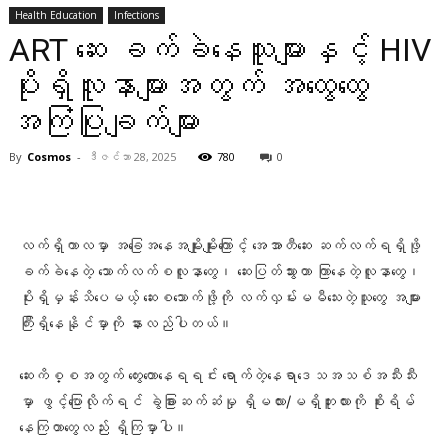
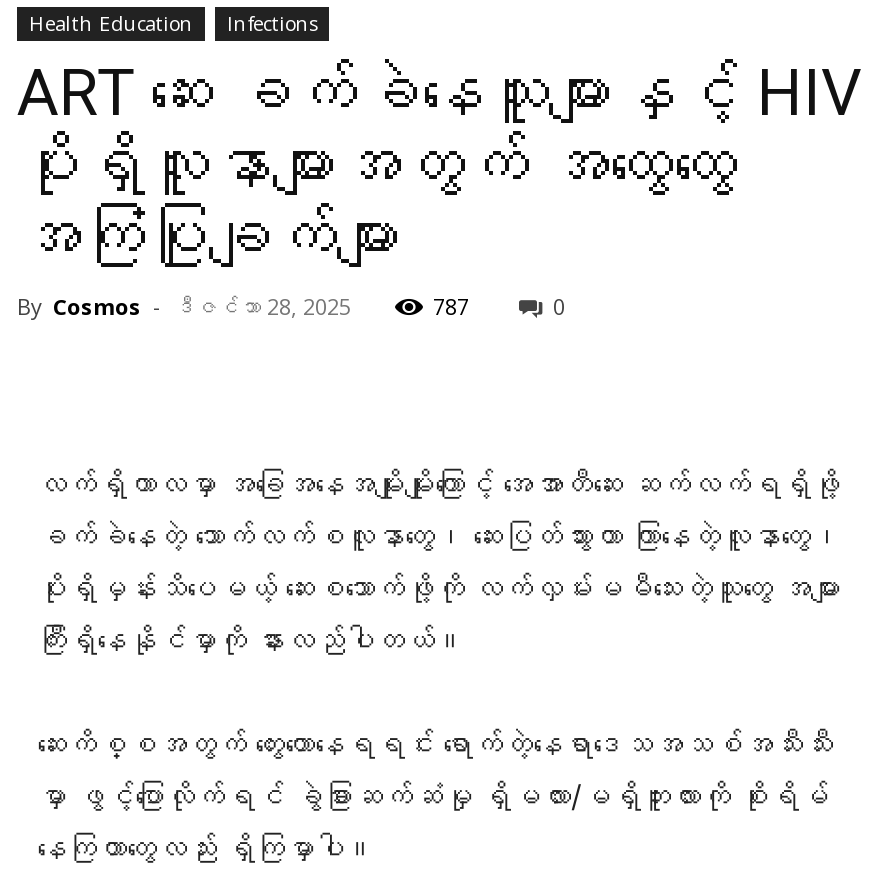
- 780
+ 787
